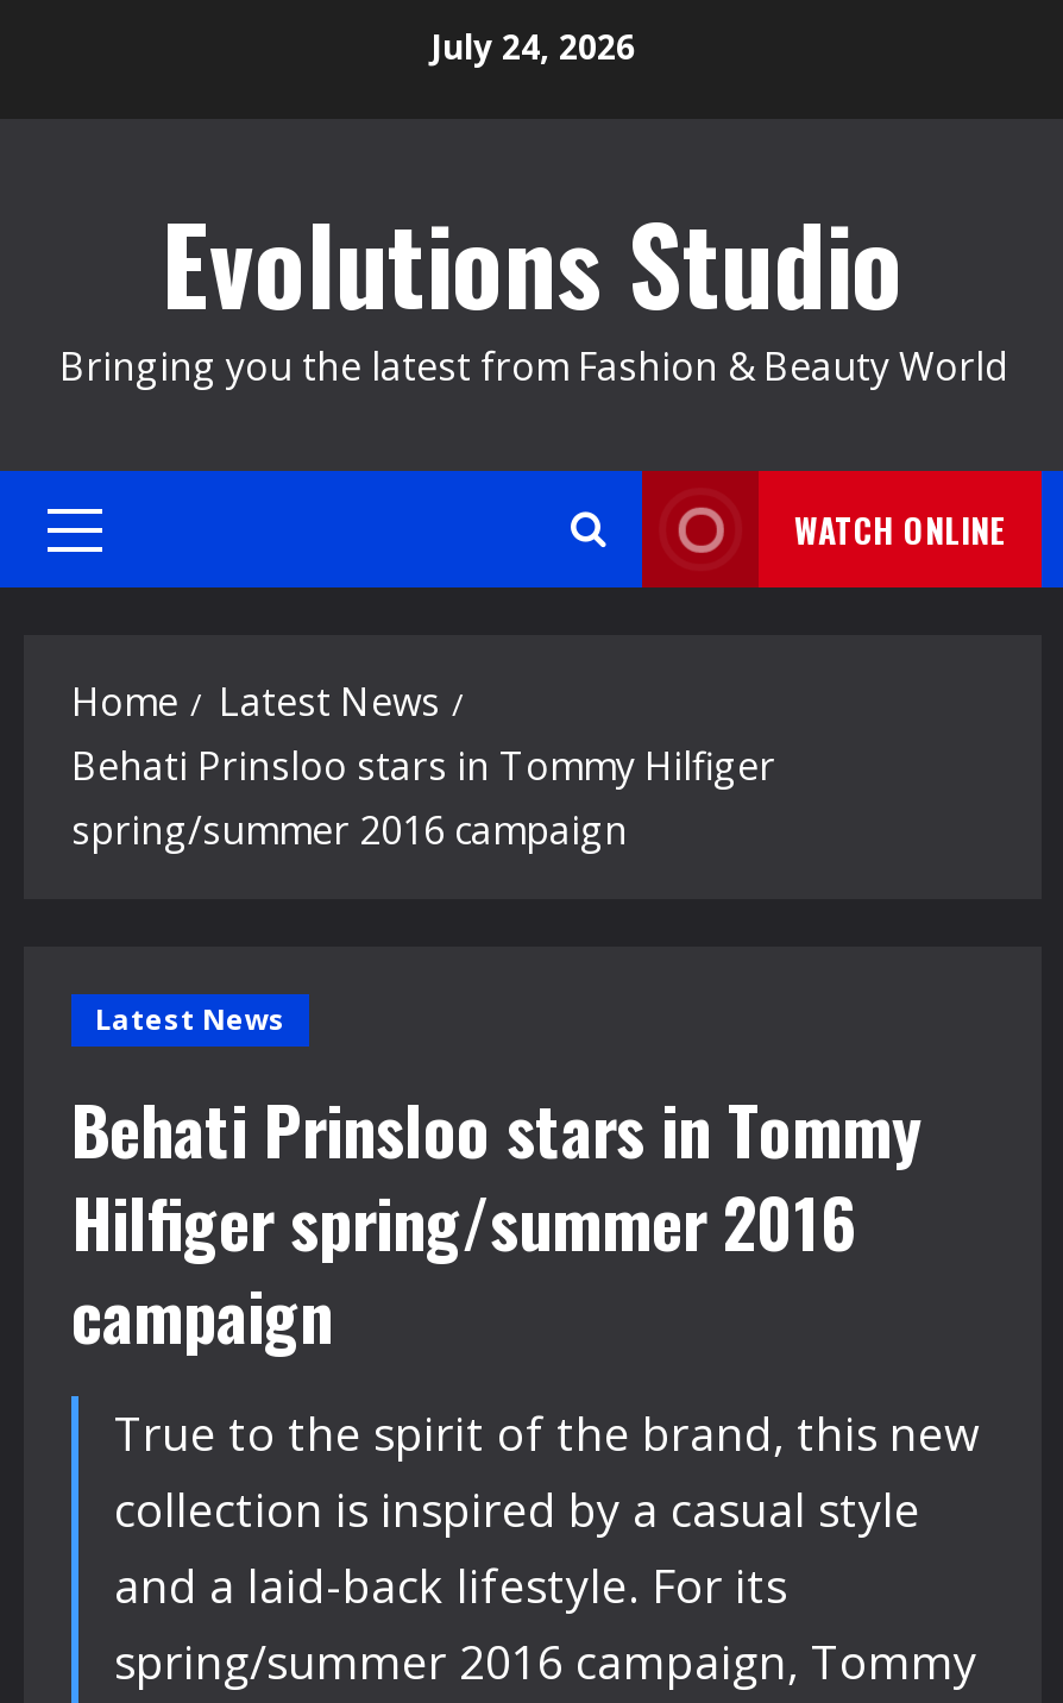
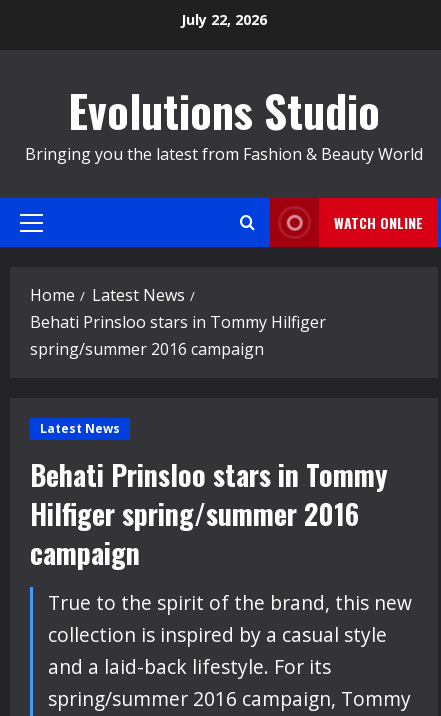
- July 24, 2026
+ July 22, 2026
